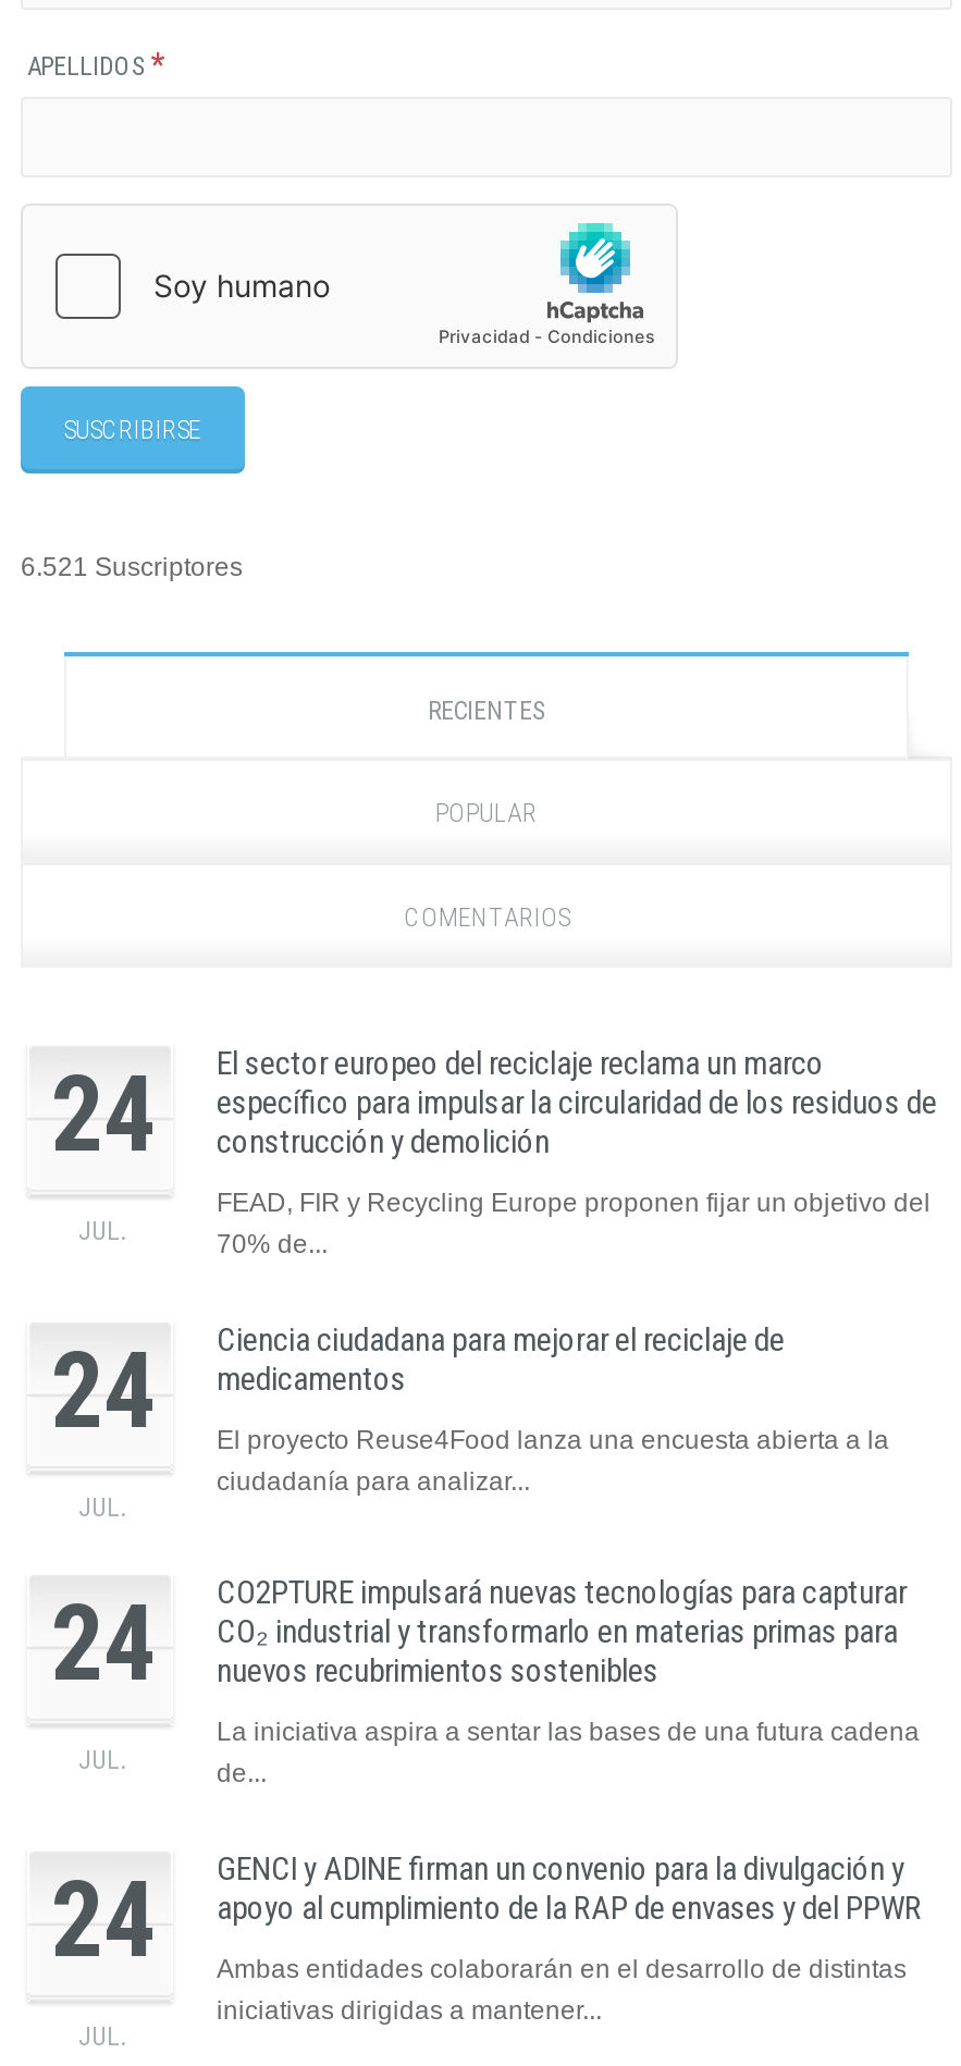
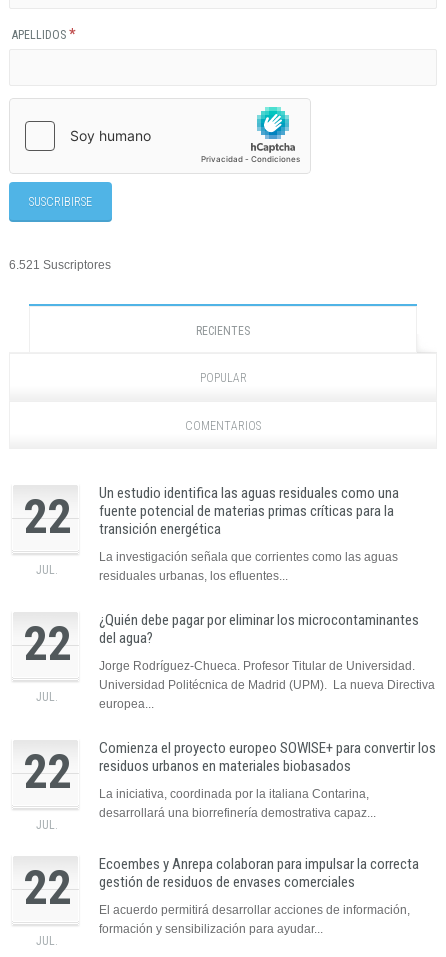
- 24
+ 22

- El sector europeo del reciclaje reclama un marco
- específico para impulsar la circularidad de los residuos de
- construcción y demolición
+ Un estudio identifica las aguas residuales como una
+ fuente potencial de materias primas críticas para la
+ transición energética

- FEAD, FIR y Recycling Europe proponen fijar un objetivo del
- 70% de...
+ La investigación señala que corrientes como las aguas
+ residuales urbanas, los efluentes...

- 24
+ 22

- Ciencia ciudadana para mejorar el reciclaje de
- medicamentos
+ ¿Quién debe pagar por eliminar los microcontaminantes
+ del agua?

- El proyecto Reuse4Food lanza una encuesta abierta a la
- ciudadanía para analizar...
+ Jorge Rodríguez-Chueca. Profesor Titular de Universidad.
+ Universidad Politécnica de Madrid (UPM). La nueva Directiva
+ europea...

- 24
+ 22

- CO2PTURE impulsará nuevas tecnologías para capturar
- CO₂ industrial y transformarlo en materias primas para
- nuevos recubrimientos sostenibles
+ Comienza el proyecto europeo SOWISE+ para convertir los
+ residuos urbanos en materiales biobasados

- La iniciativa aspira a sentar las bases de una futura cadena
- de...
+ La iniciativa, coordinada por la italiana Contarina,
+ desarrollará una biorrefinería demostrativa capaz...

- 24
+ 22

- GENCI y ADINE firman un convenio para la divulgación y
- apoyo al cumplimiento de la RAP de envases y del PPWR
+ Ecoembes y Anrepa colaboran para impulsar la correcta
+ gestión de residuos de envases comerciales

- Ambas entidades colaborarán en el desarrollo de distintas
- iniciativas dirigidas a mantener...
+ El acuerdo permitirá desarrollar acciones de información,
+ formación y sensibilización para ayudar...
